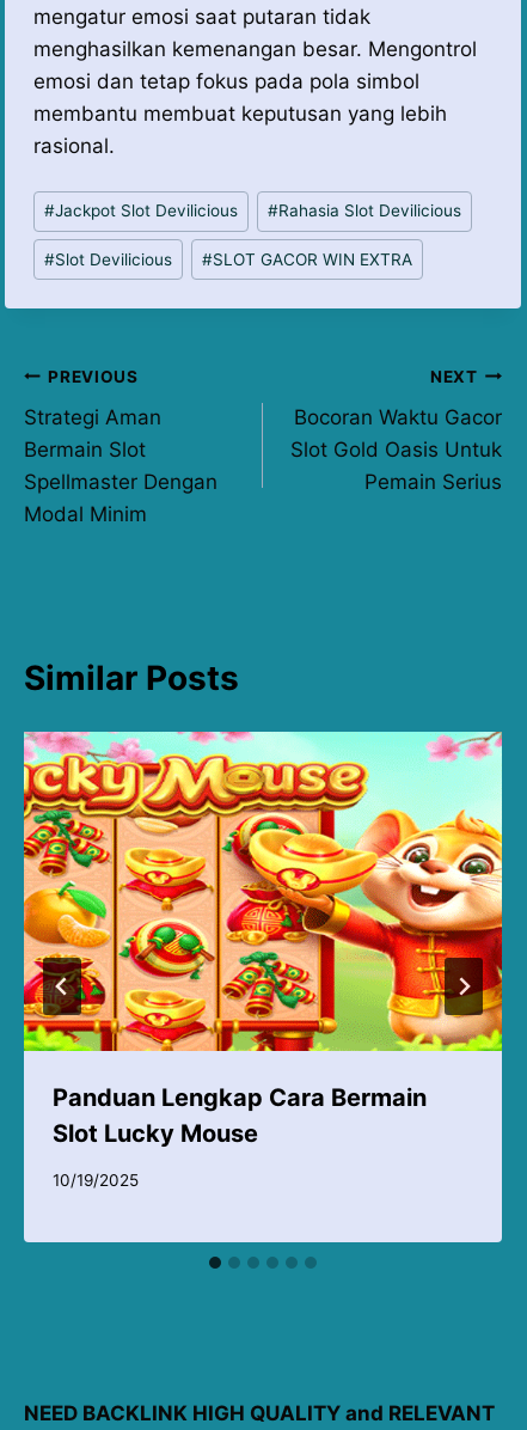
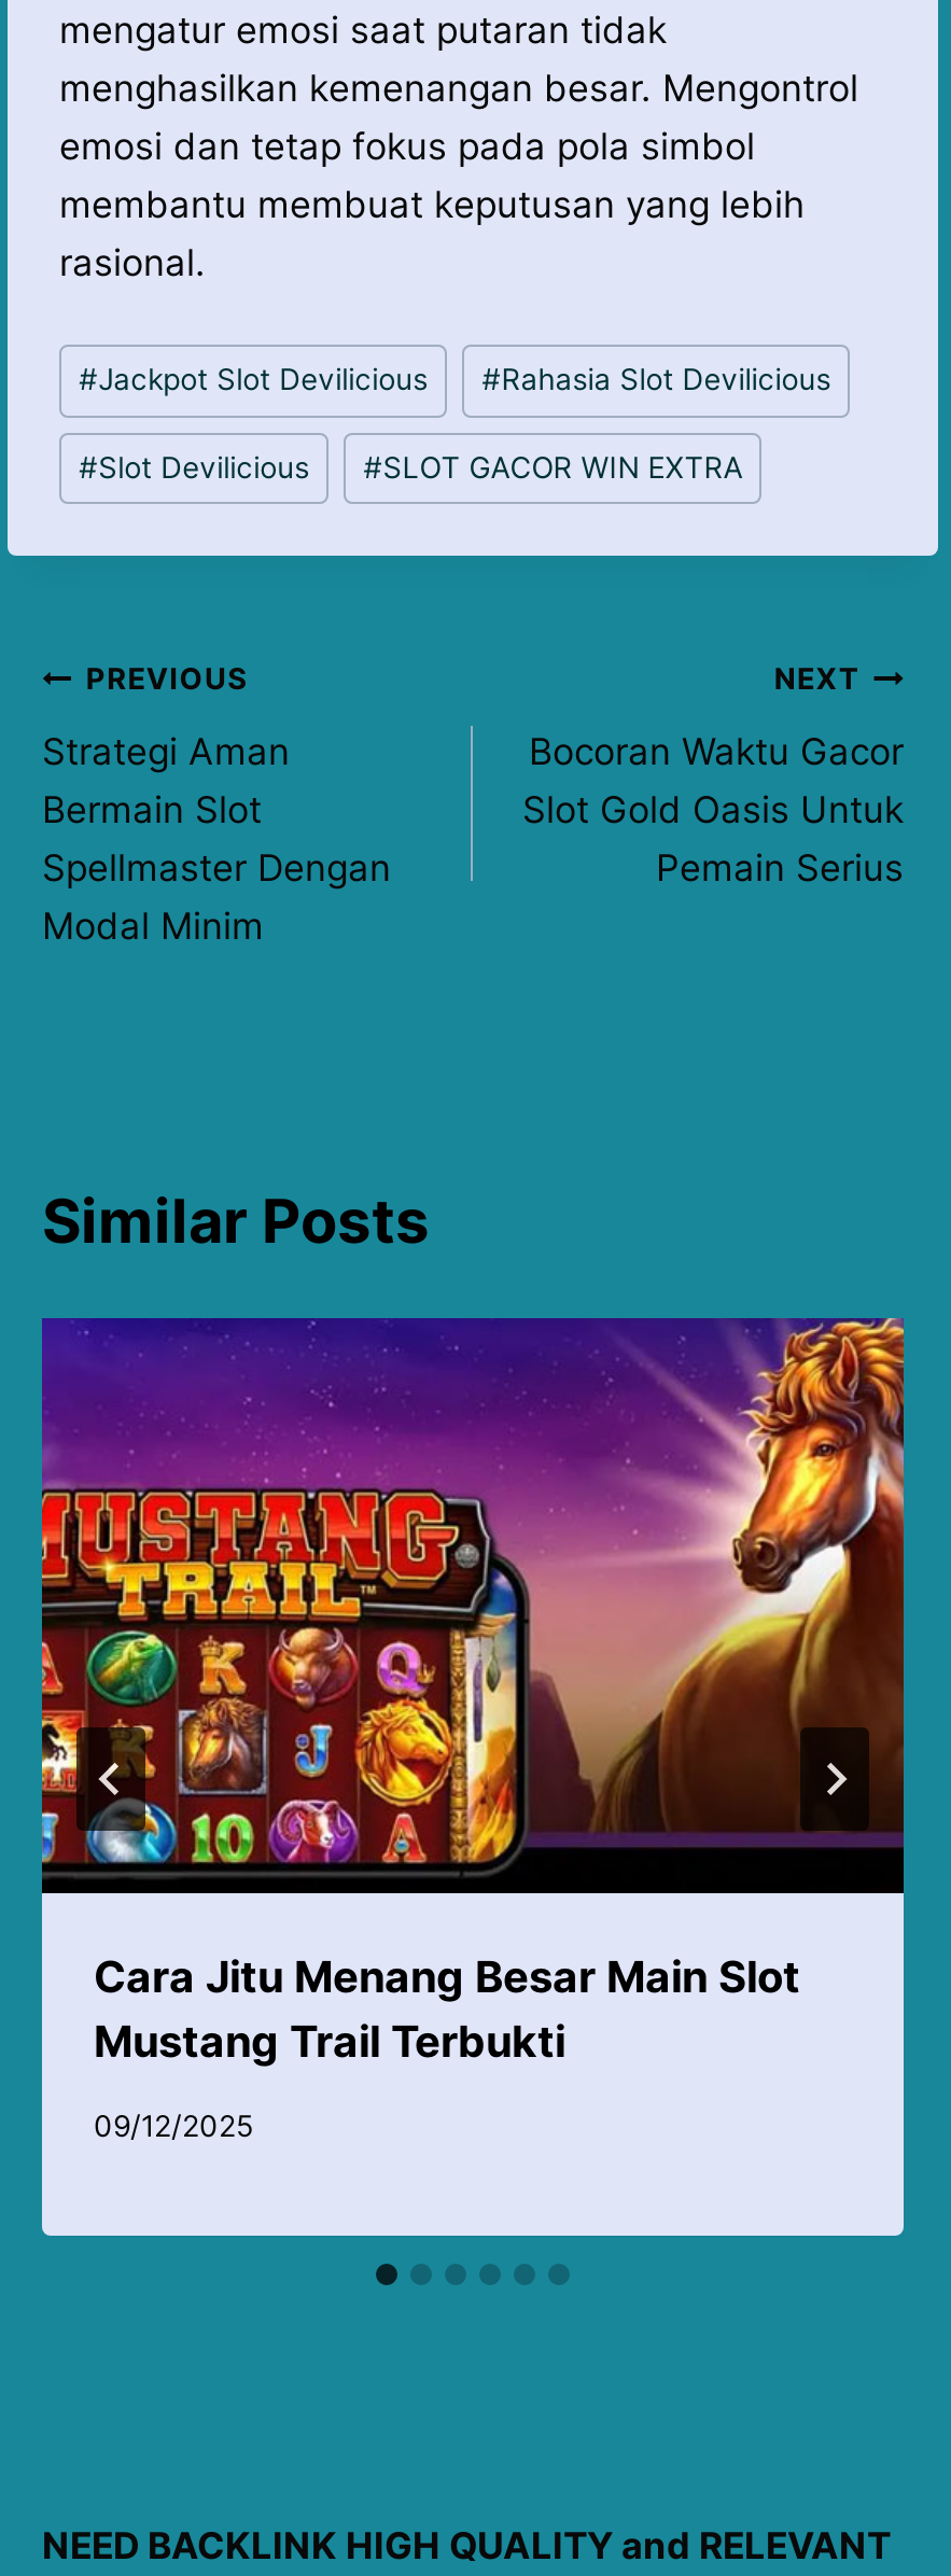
- [image]
- Panduan Lengkap Cara Bermain
- Slot Lucky Mouse
+ [image]
+ Cara Jitu Menang Besar Main Slot
+ Mustang Trail Terbukti

- 10/19/2025
+ 09/12/2025
